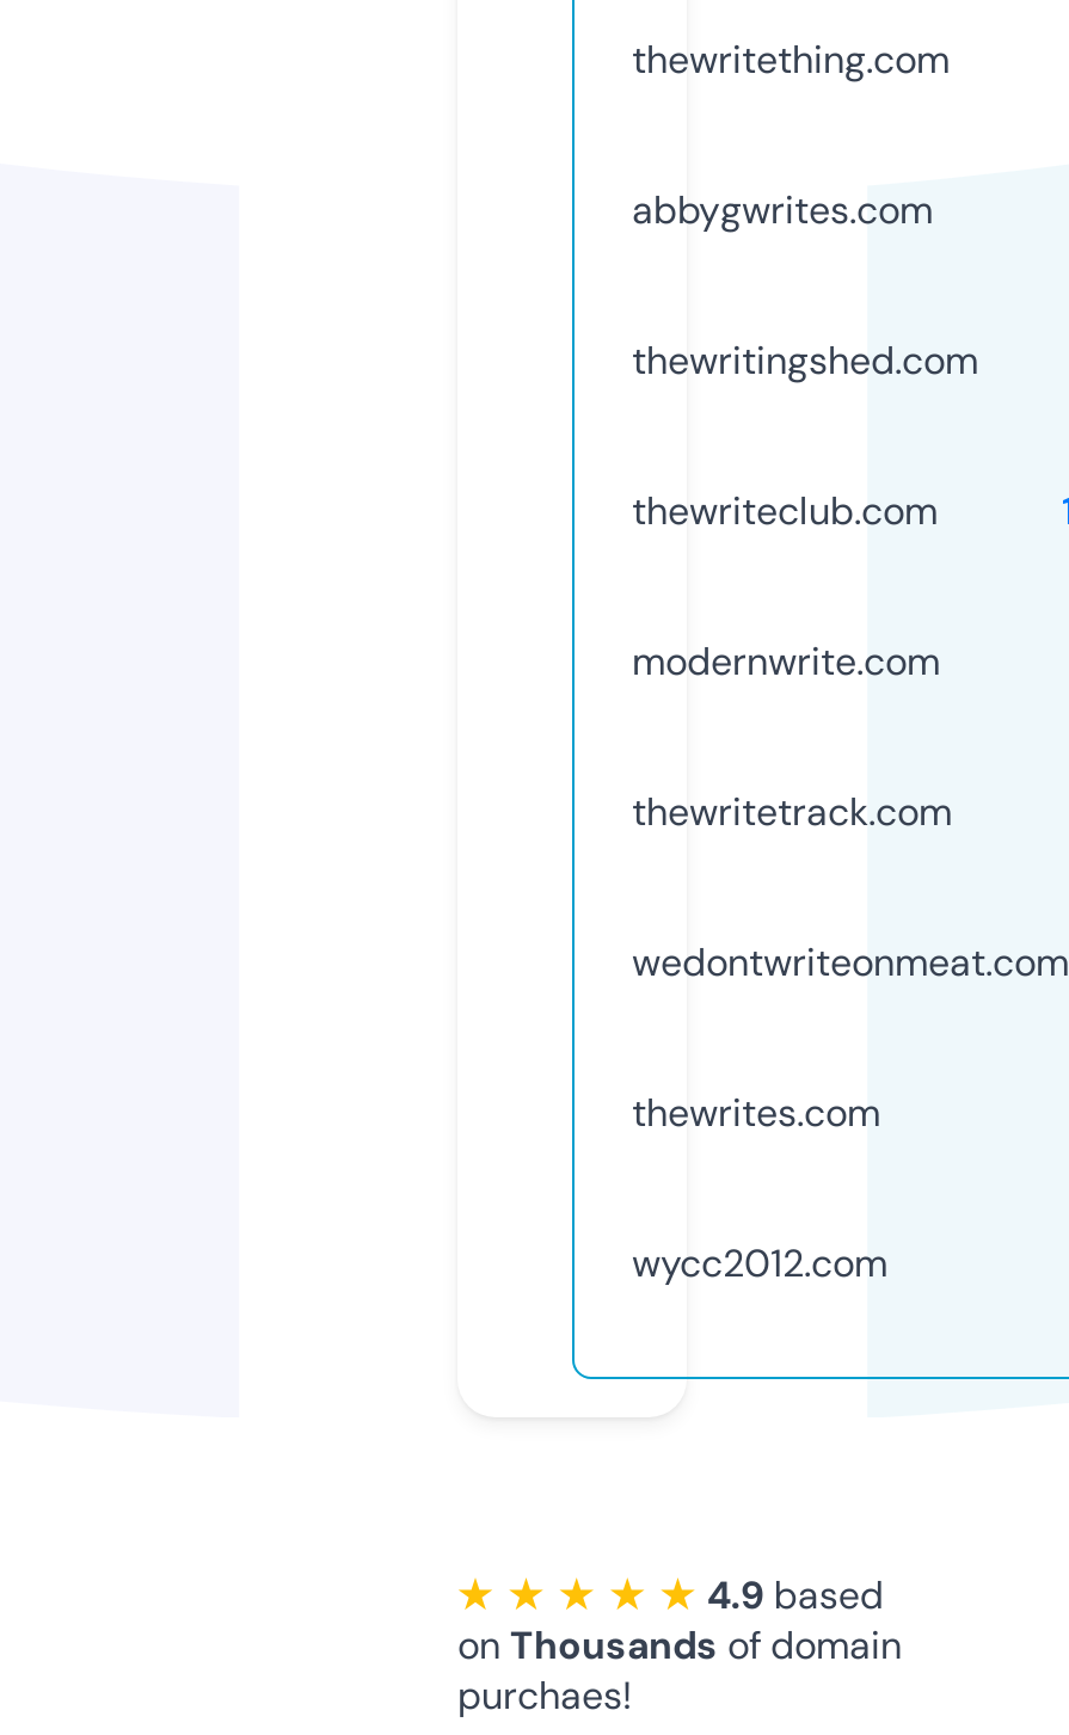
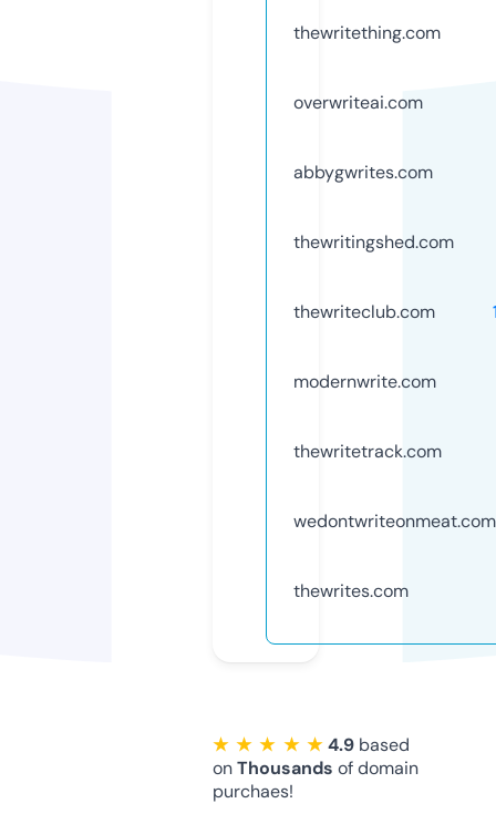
+ overwriteai.com

moved down: abbygwrites.com | thewritingshed.com | thewriteclub.com | modernwrite.com | thewritetrack.com | wedontwriteonmeat.com | thewrites.com

- wycc2012.com
